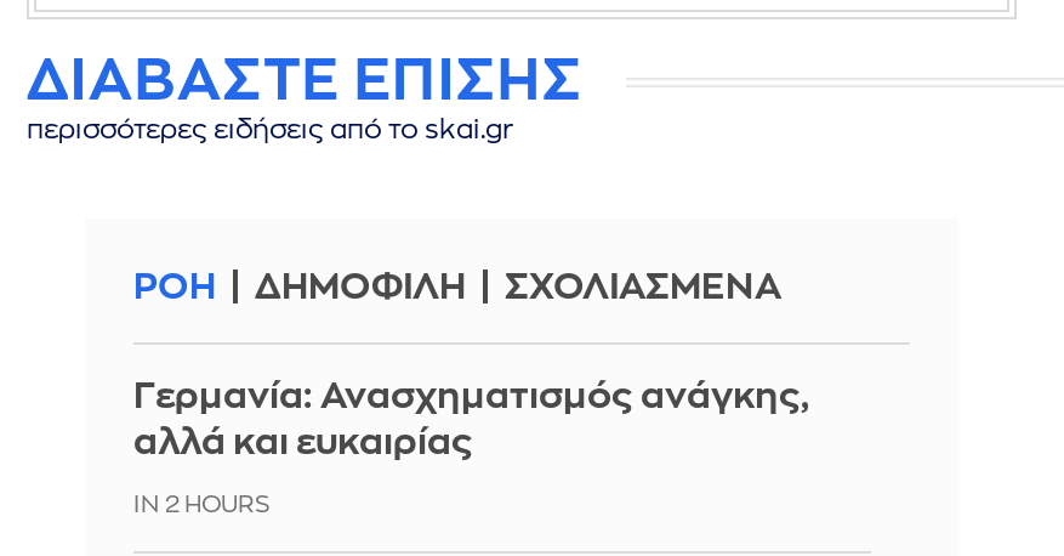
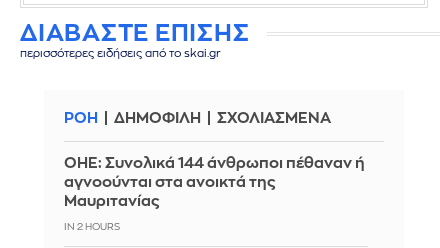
- Γερμανία: Ανασχηματισμός ανάγκης,
- αλλά και ευκαιρίας
+ ΟΗΕ: Συνολικά 144 άνθρωποι πέθαναν ή
+ αγνοούνται στα ανοικτά της
+ Μαυριτανίας
